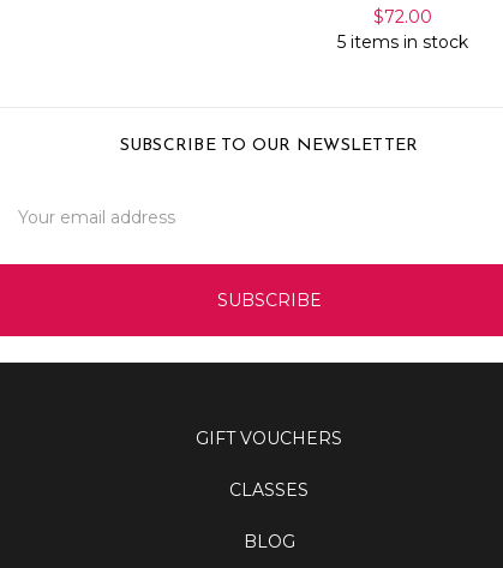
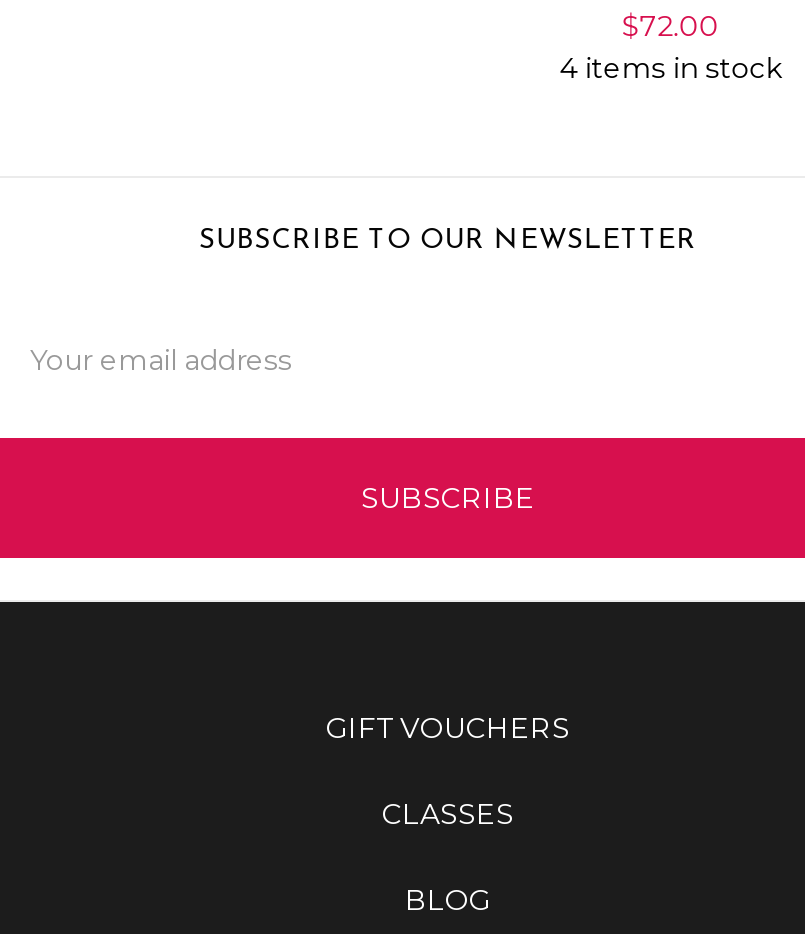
- 5 items in stock
+ 4 items in stock
